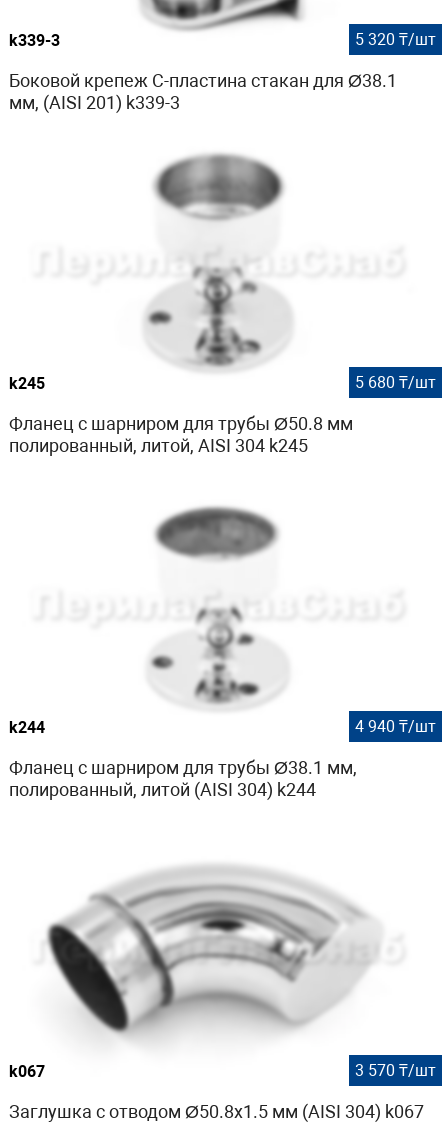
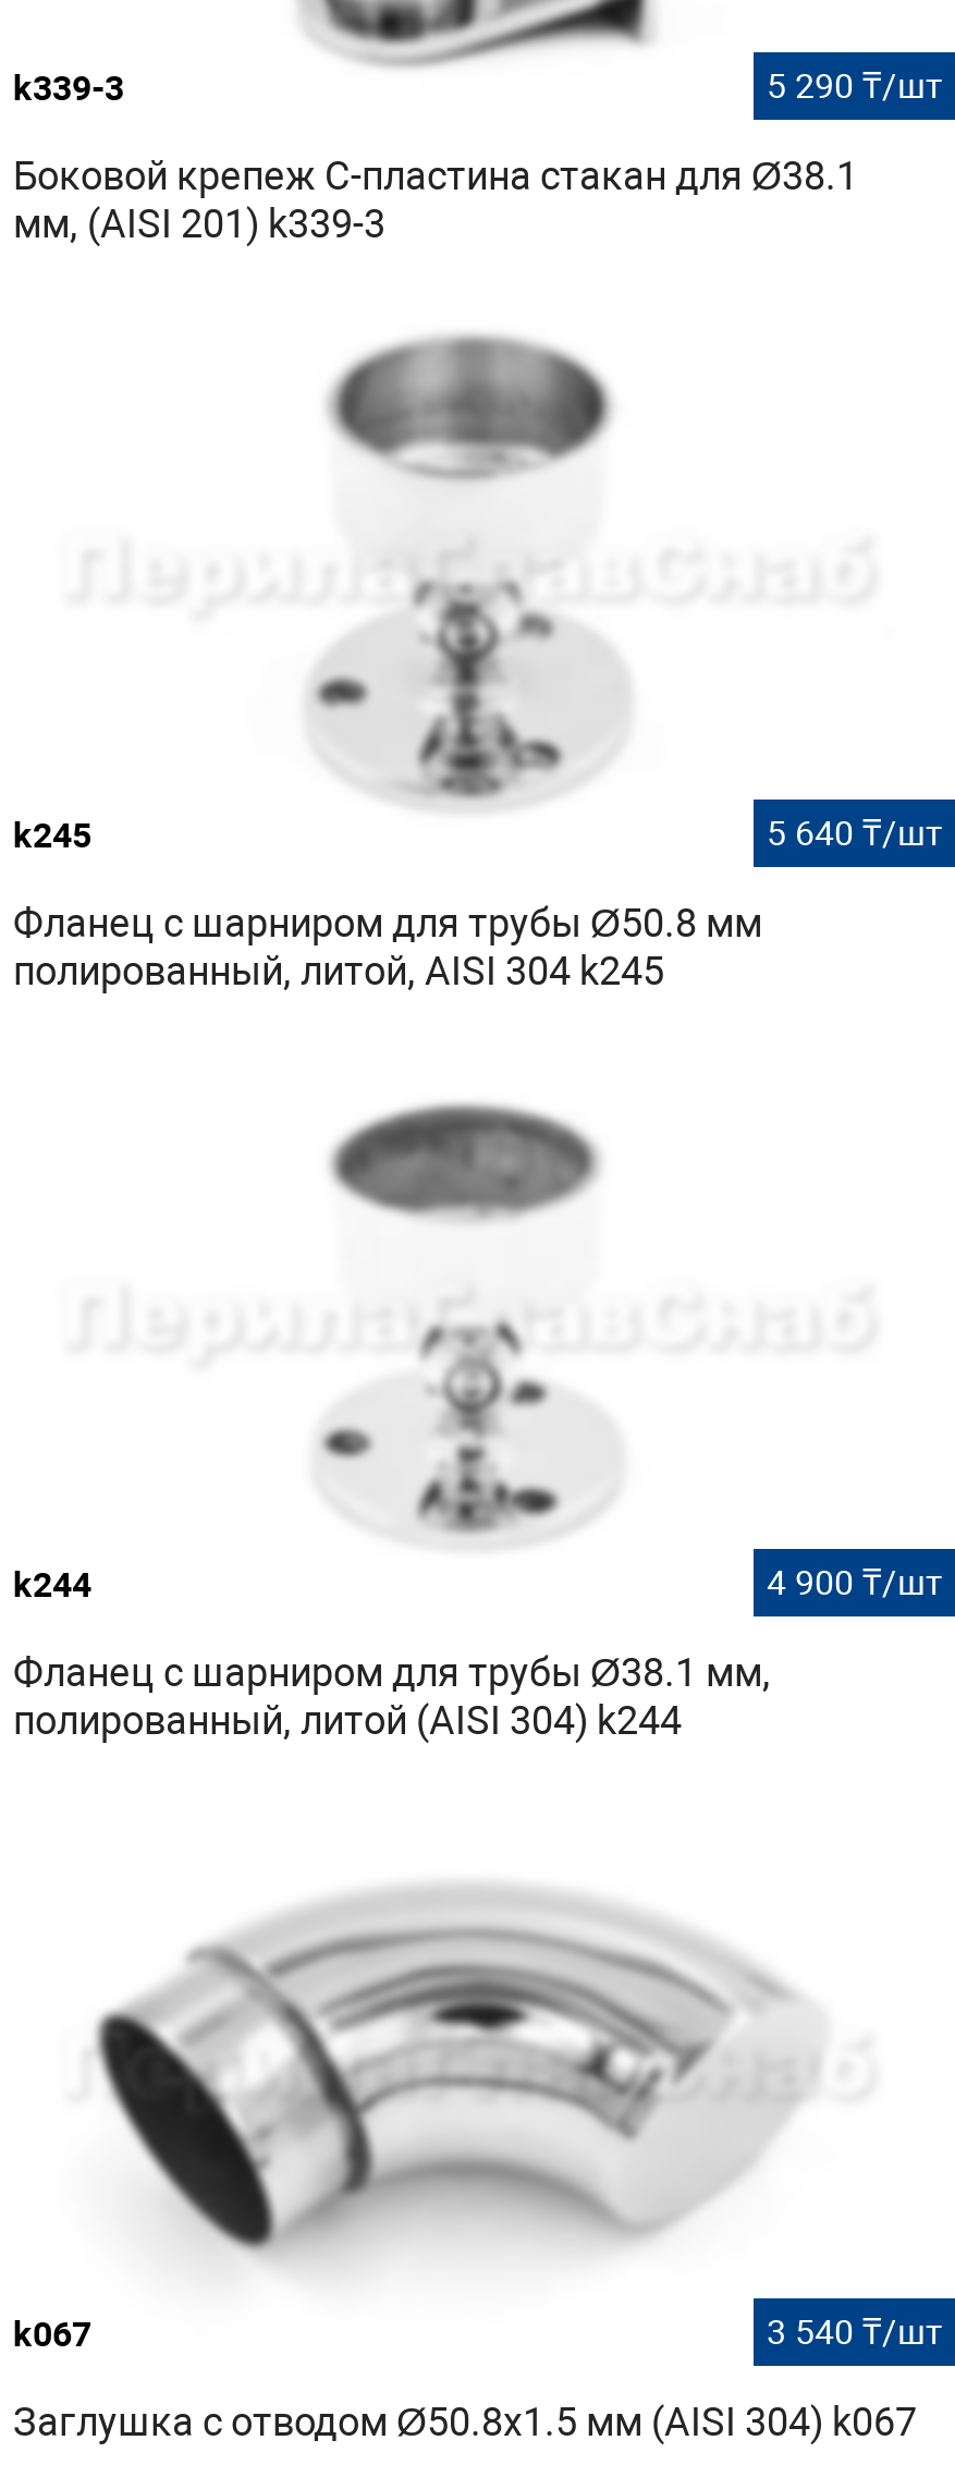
- 5 320 ₸/шт
+ 5 290 ₸/шт

- 5 680 ₸/шт
+ 5 640 ₸/шт

- 4 940 ₸/шт
+ 4 900 ₸/шт

- 3 570 ₸/шт
+ 3 540 ₸/шт
